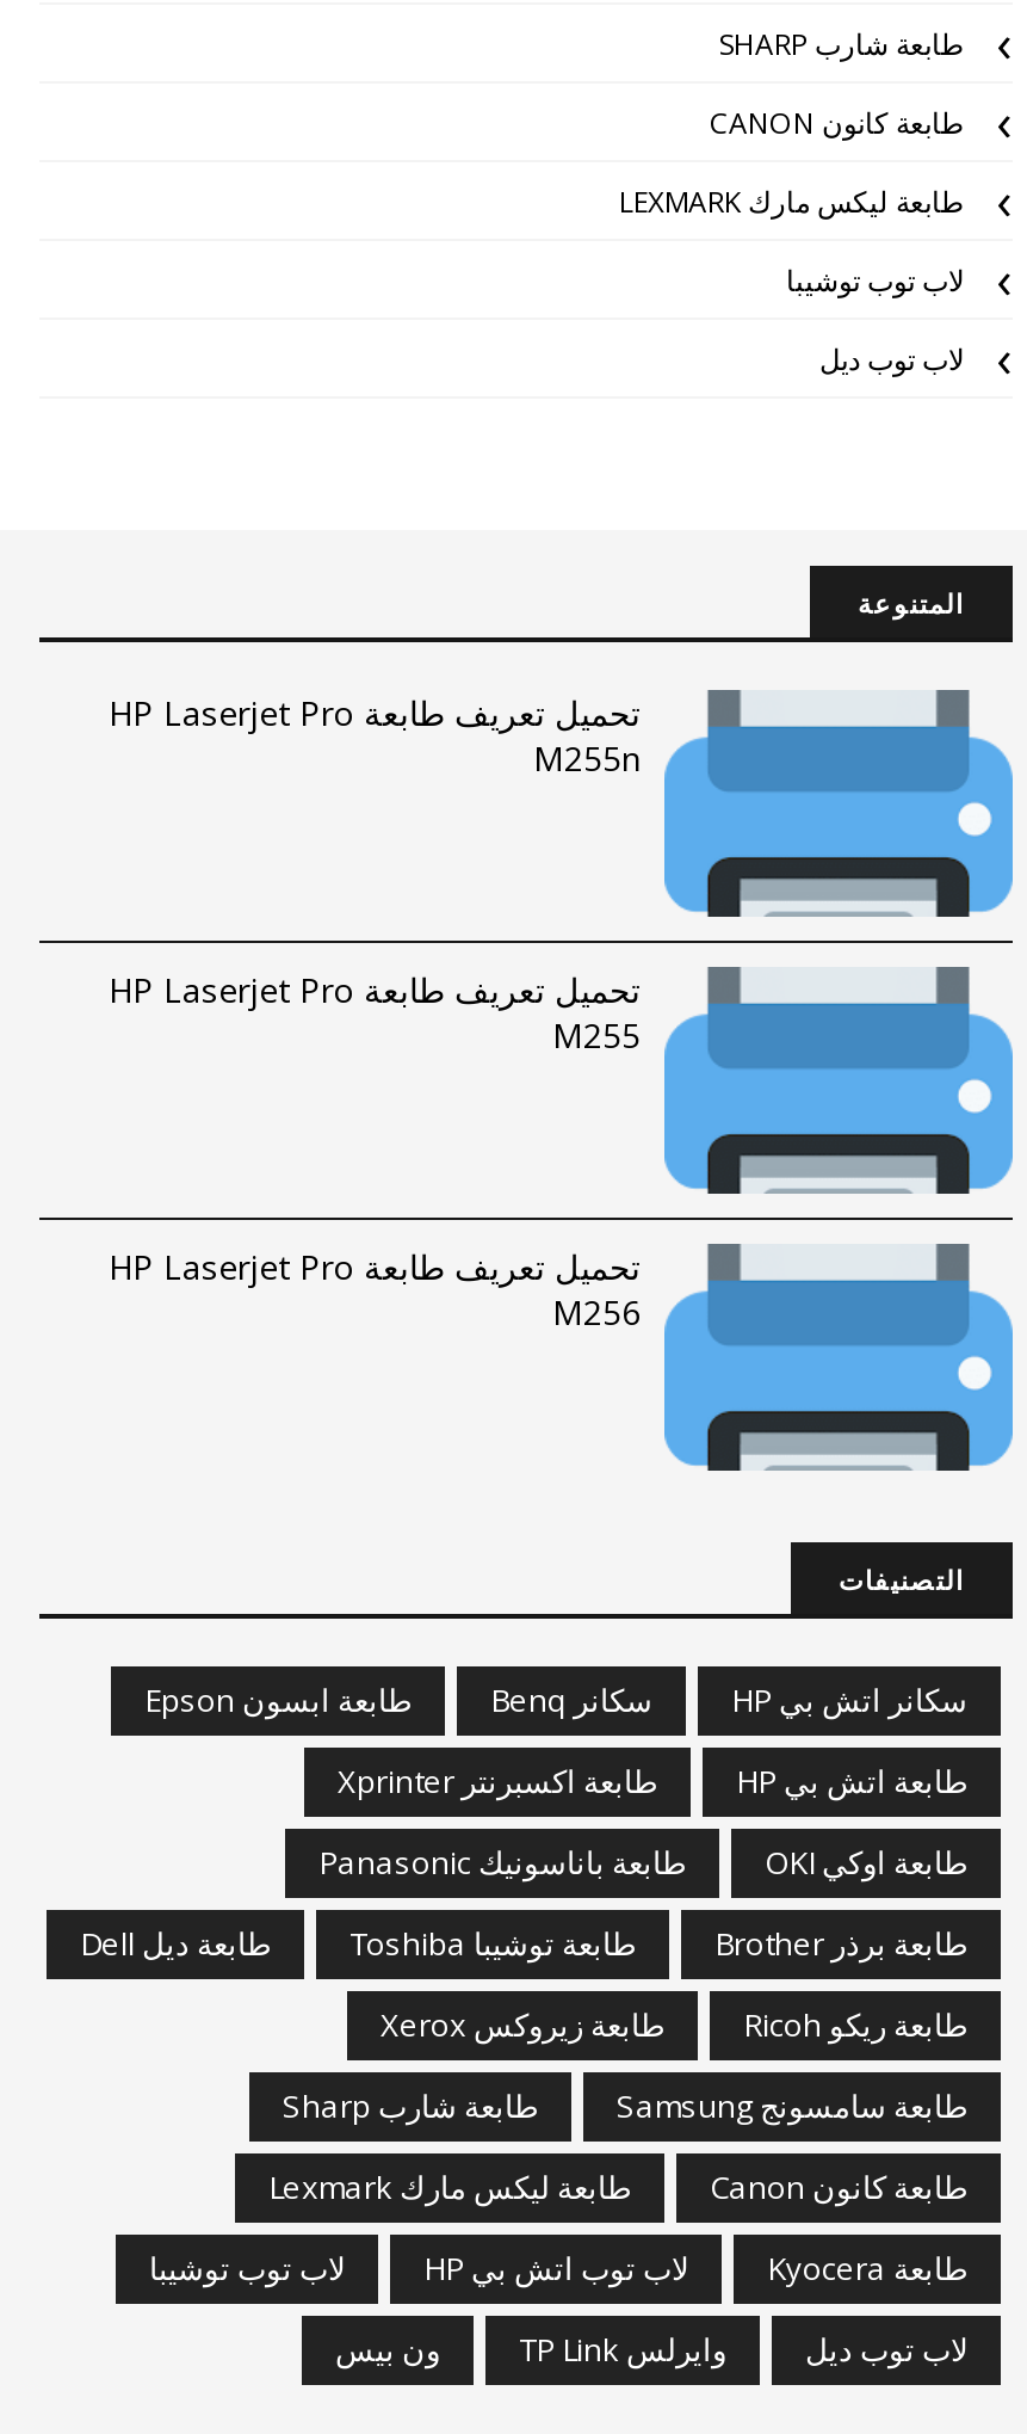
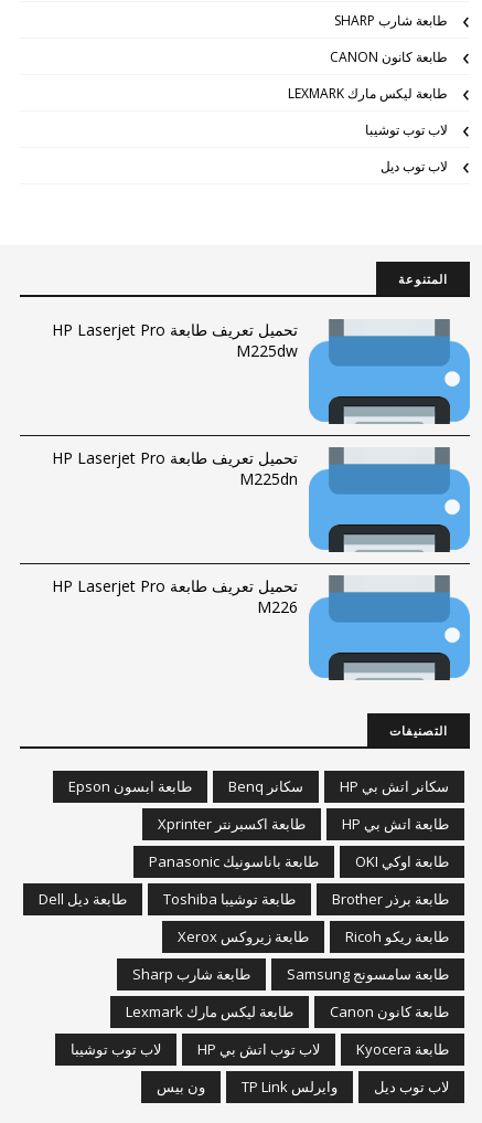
- M255n
+ M225dw

- M255
+ M225dn

- M256
+ M226
